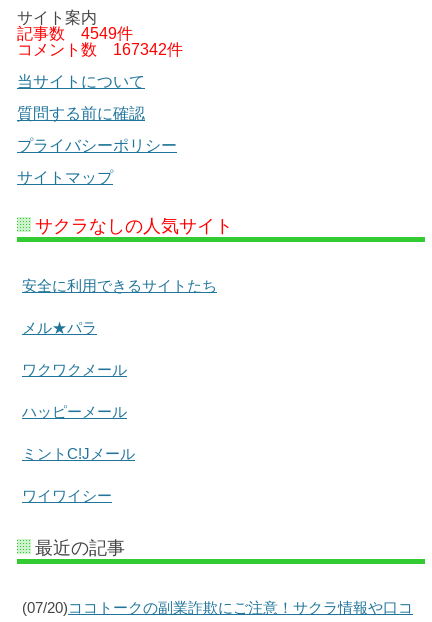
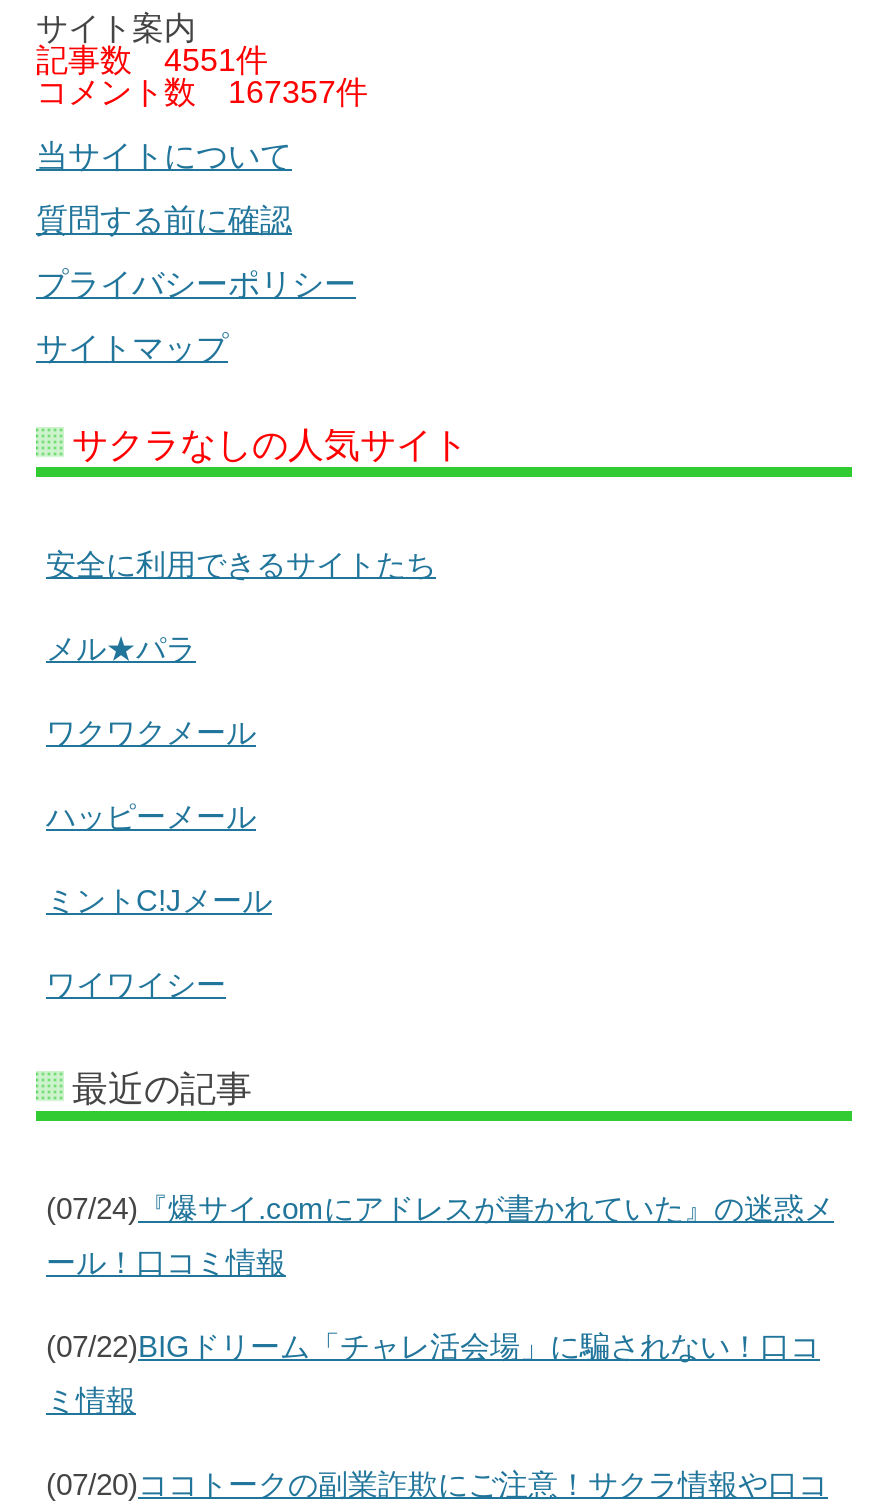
- 記事数4549件
+ 記事数4551件

- コメント数167342件
+ コメント数167357件

+ (07/24)『爆サイ.comにアドレスが書かれていた』の迷惑メ
+ ール！口コミ情報
+ (07/22)BIGドリーム「チャレ活会場」に騙されない！口コ
+ ミ情報
